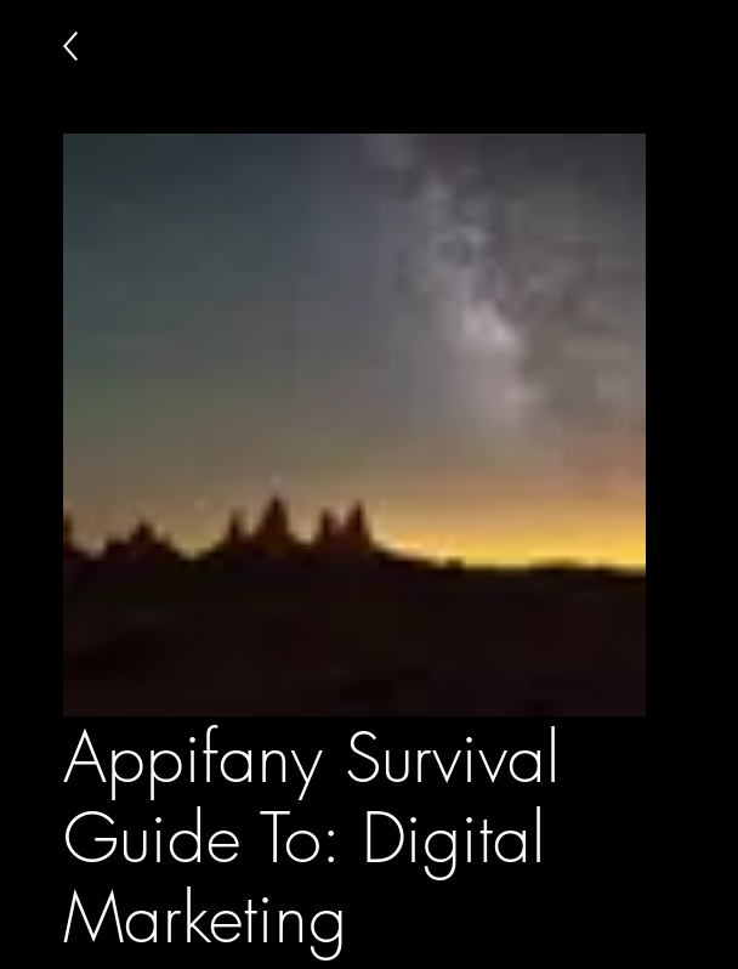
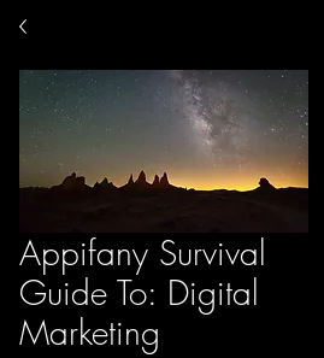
- [image]
+ [image]
